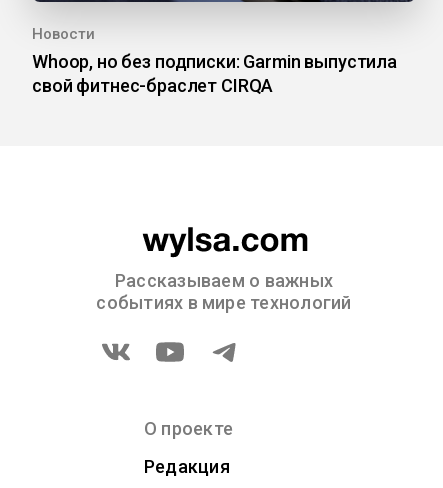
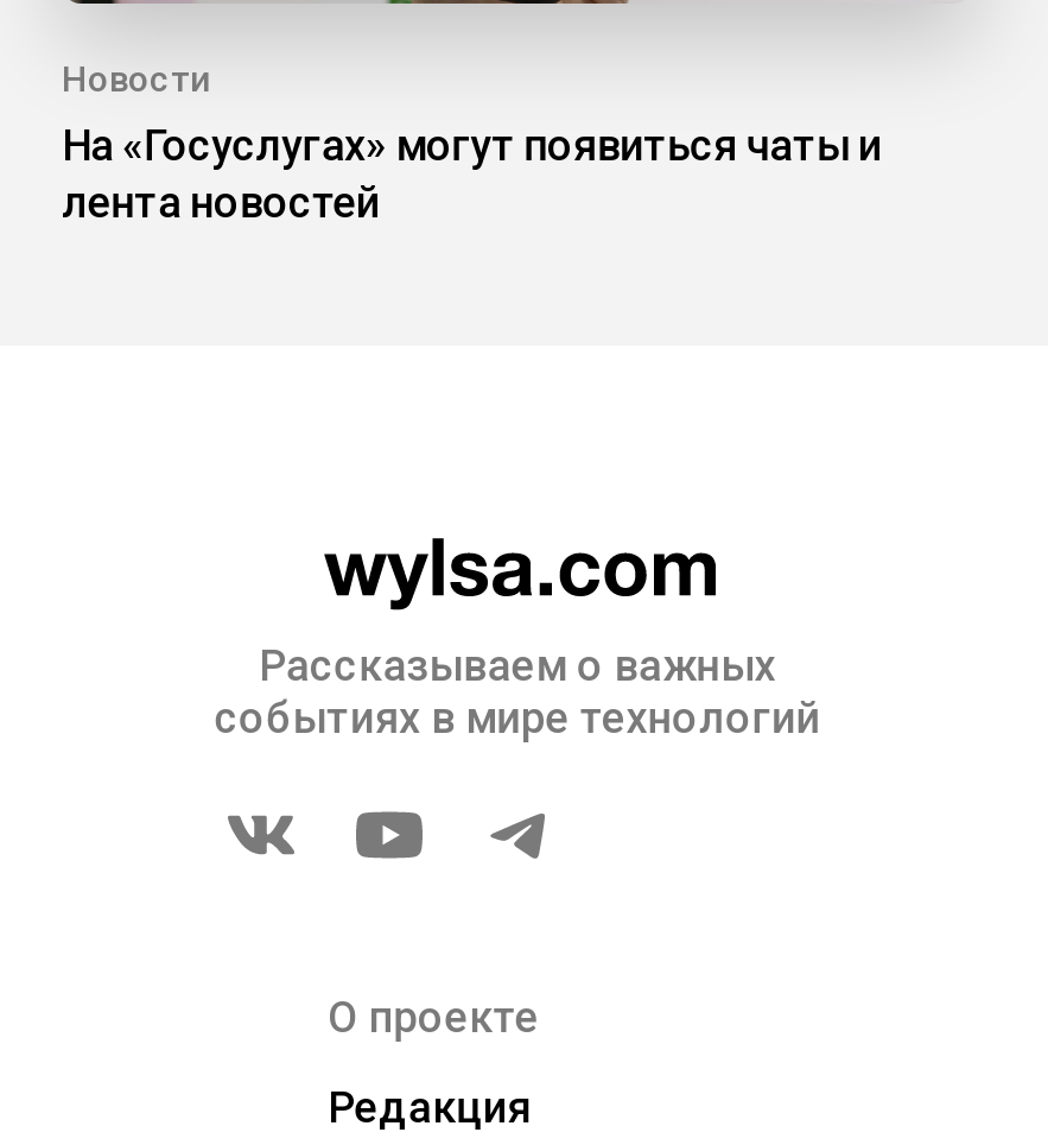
- Whoop, но без подписки: Garmin выпустила
- свой фитнес-браслет CIRQA
+ На «Госуслугах» могут появиться чаты и
+ лента новостей
